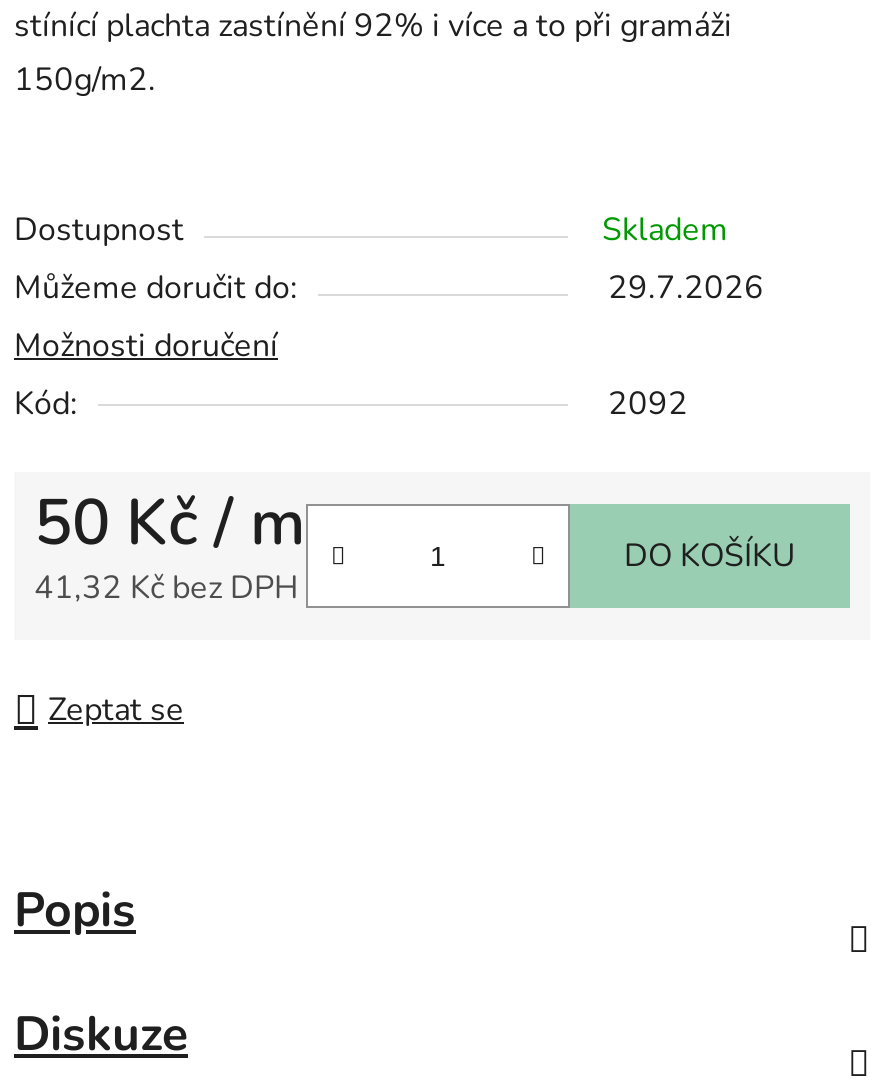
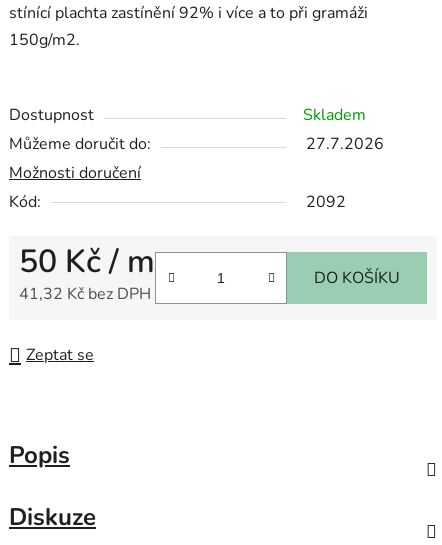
- 29.7.2026
+ 27.7.2026
